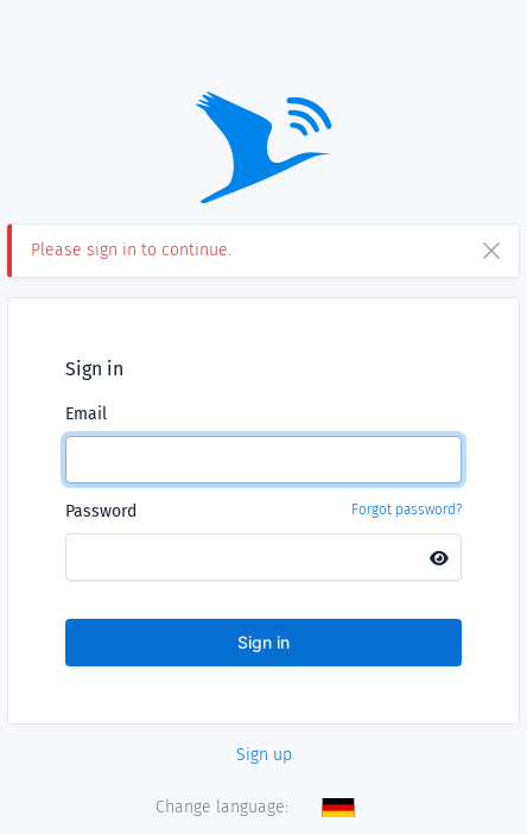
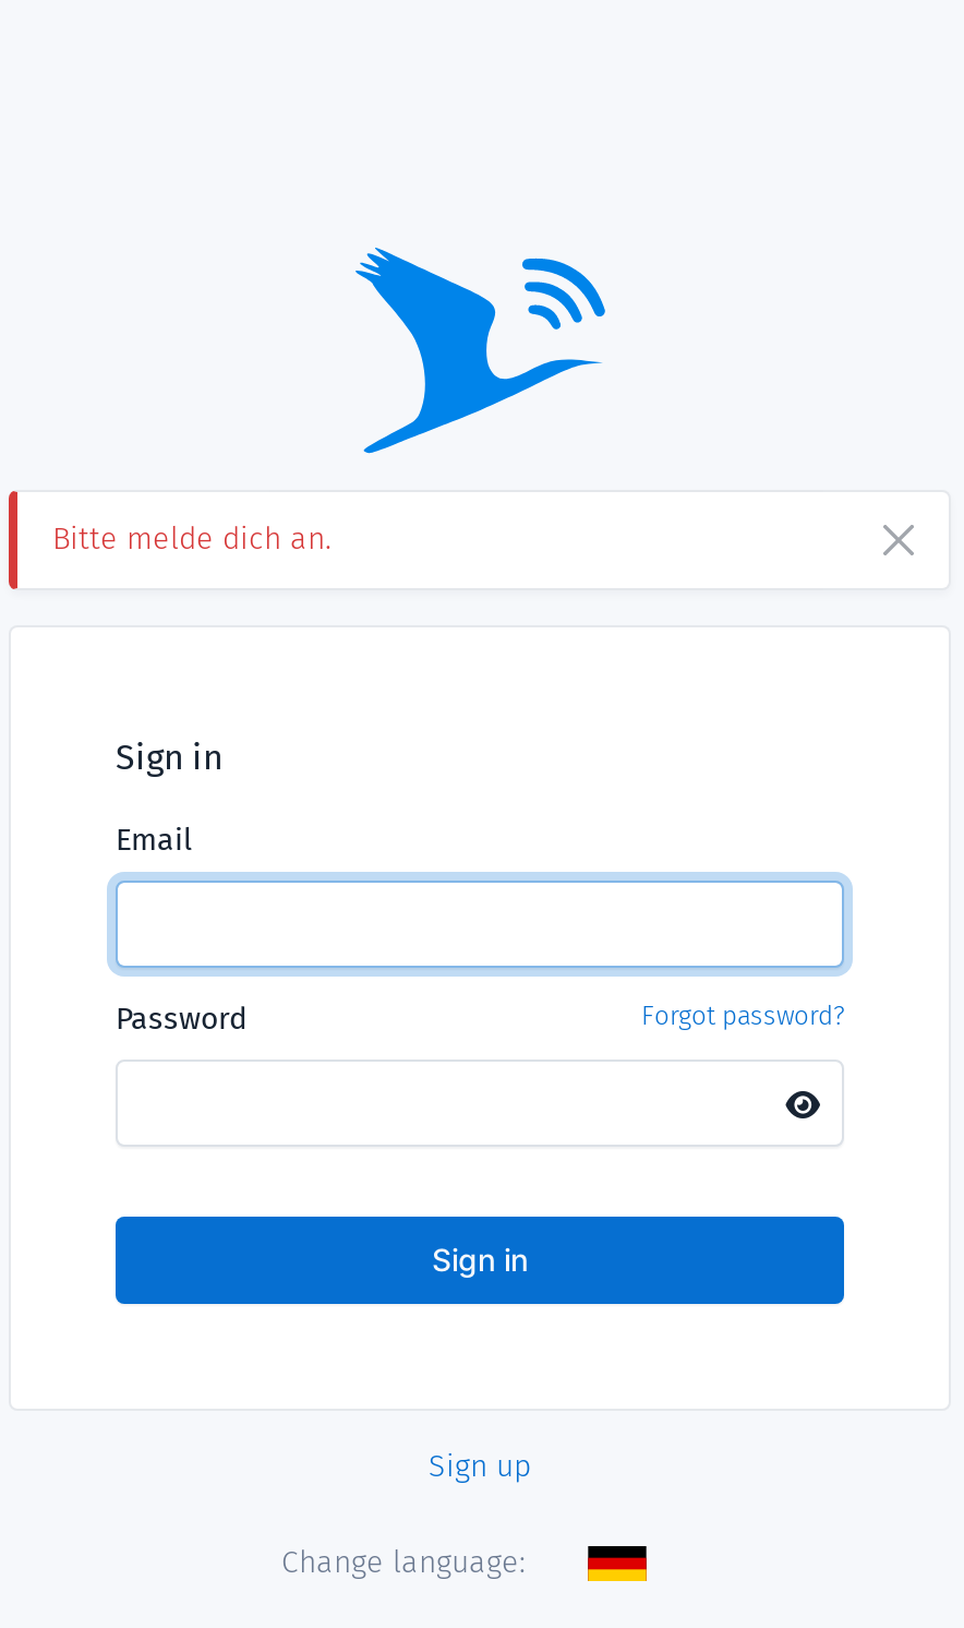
- Please sign in to continue.
+ Bitte melde dich an.
